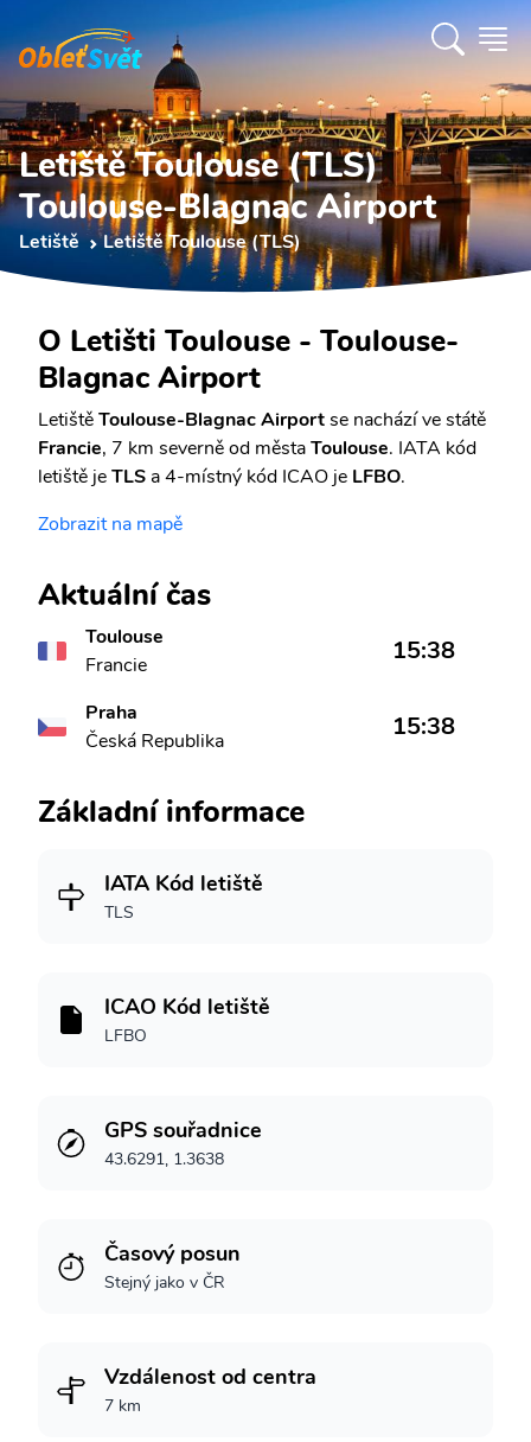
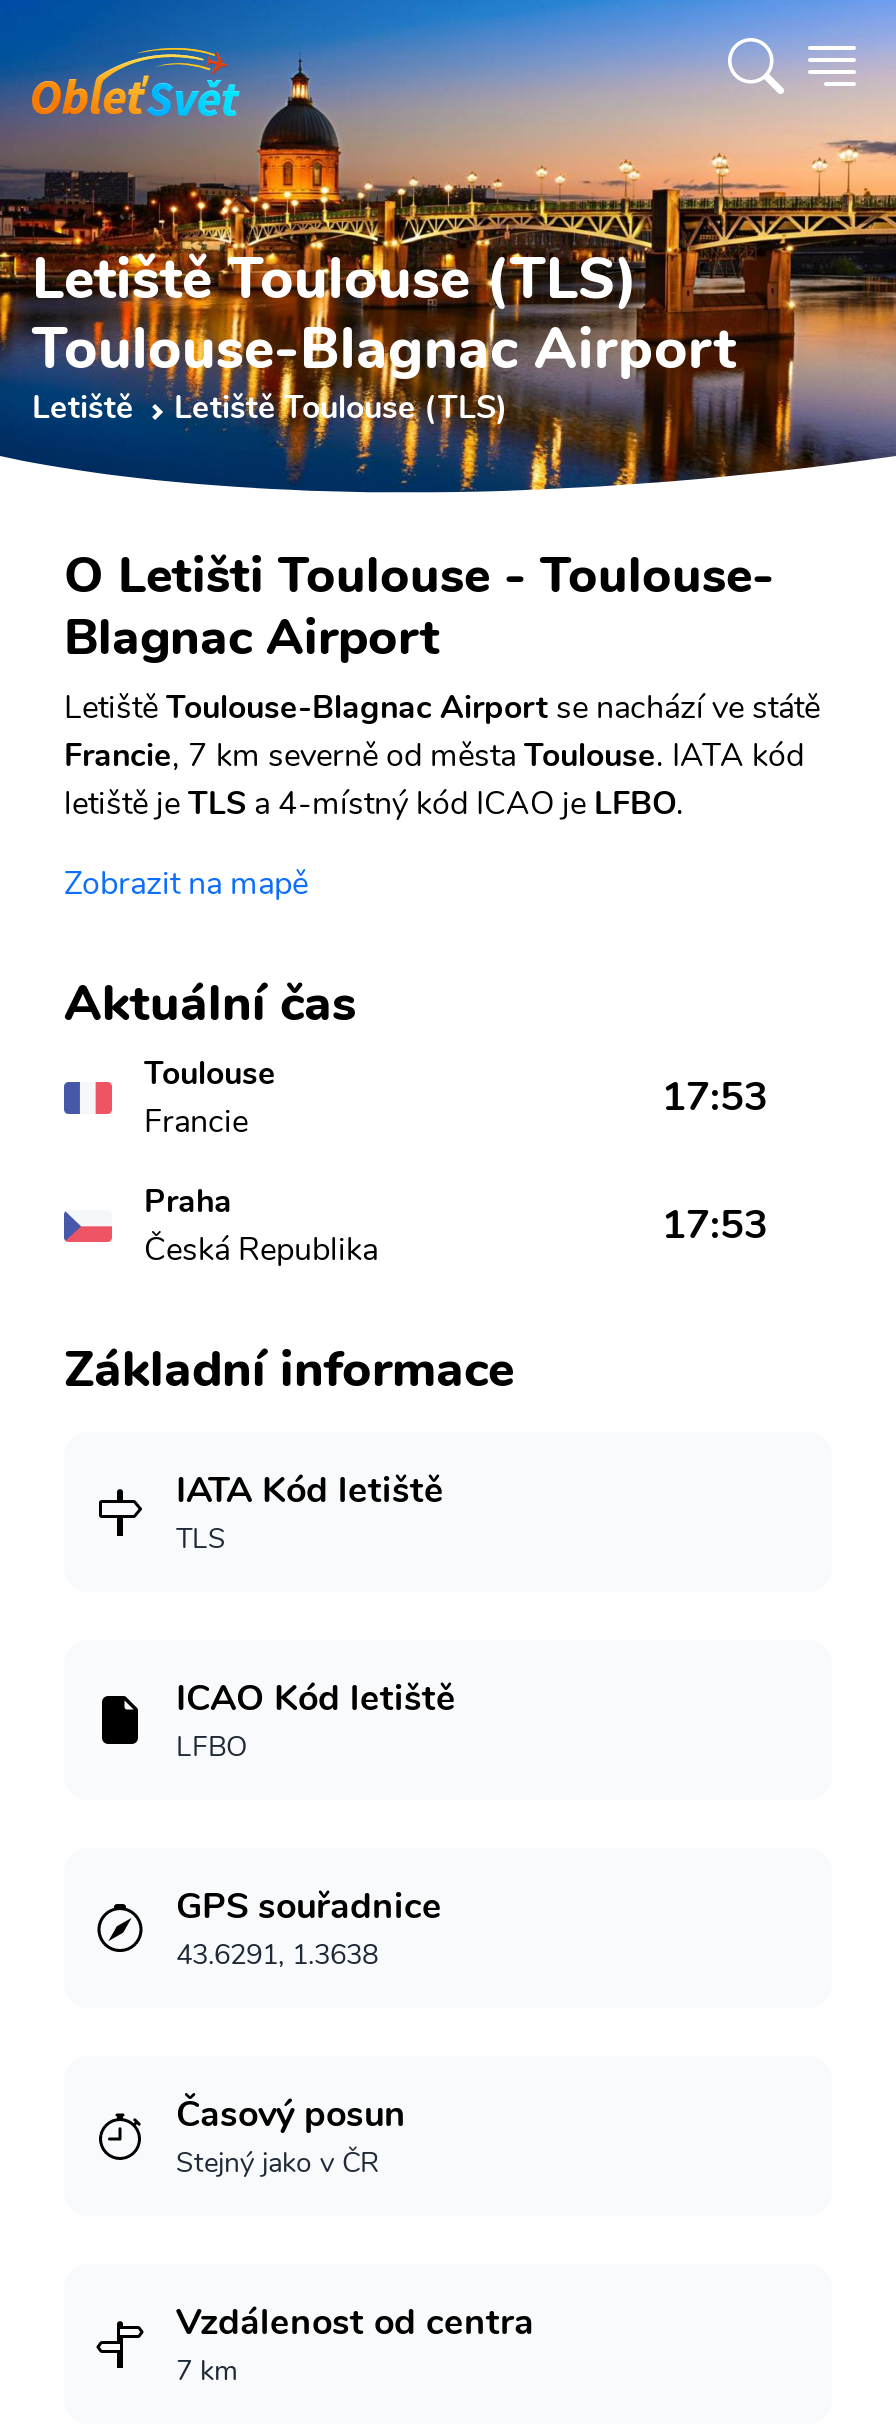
- 15:38
+ 17:53

- 15:38
+ 17:53
